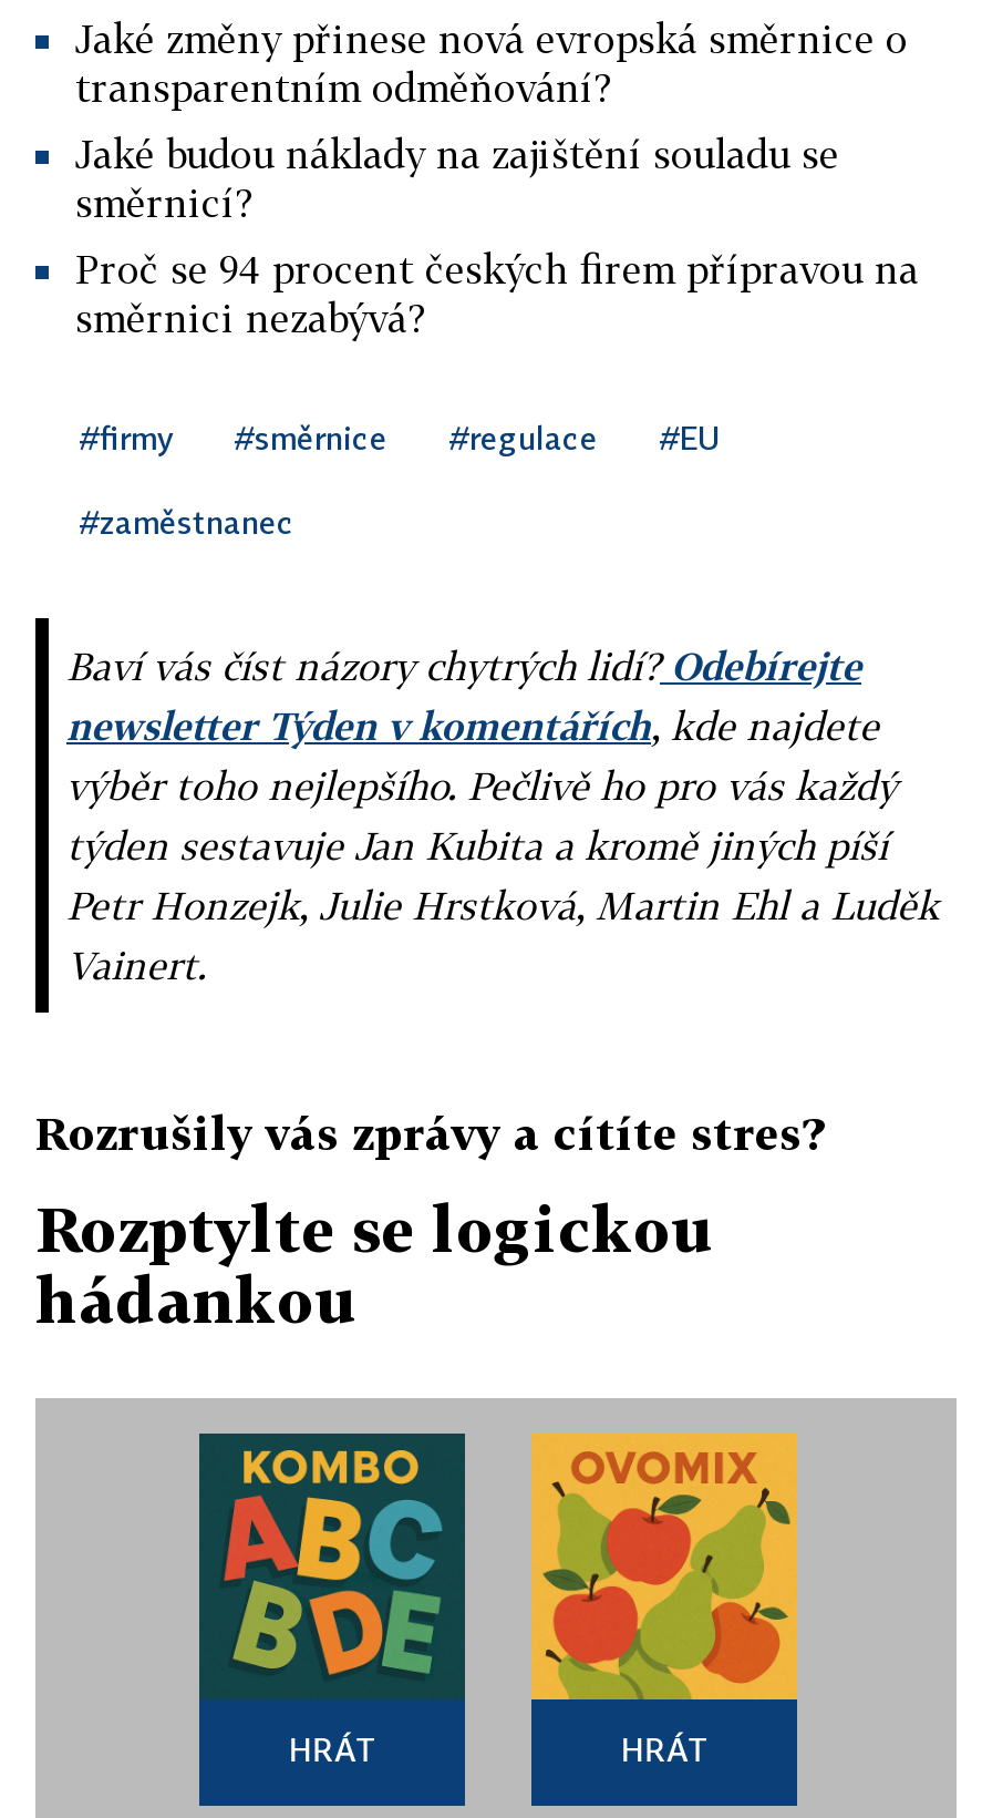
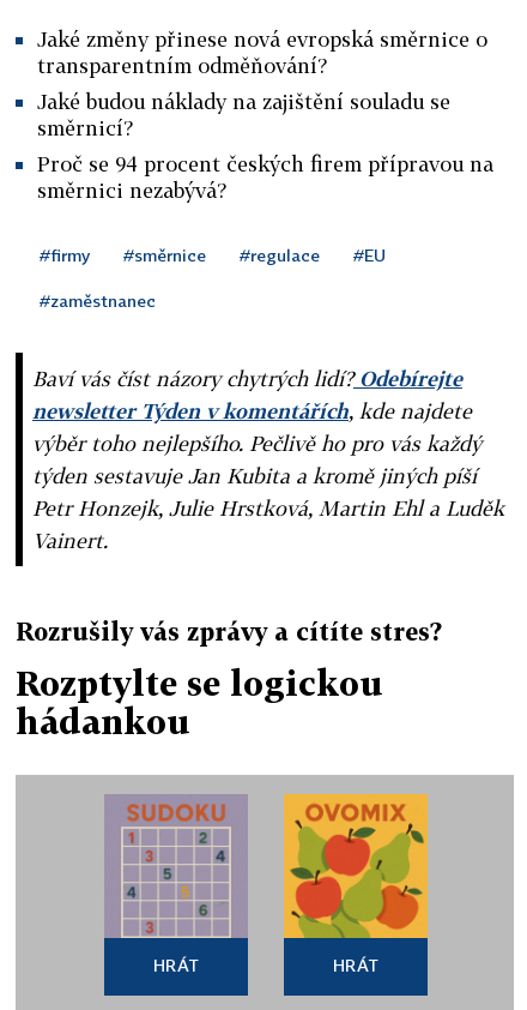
- [image]
+ [image]
